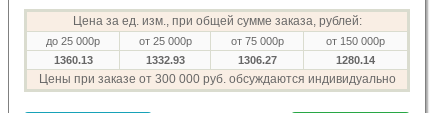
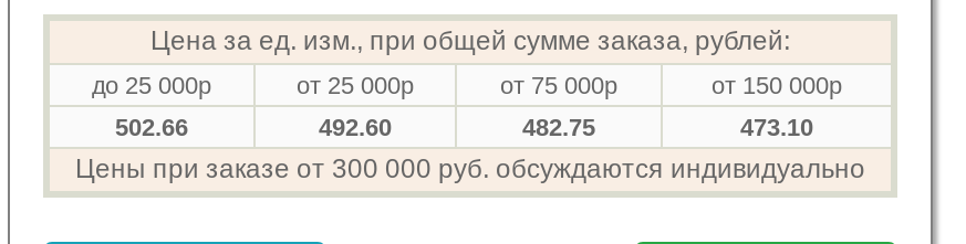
- 1360.13
+ 502.66

- 1332.93
+ 492.60

- 1306.27
+ 482.75

- 1280.14
+ 473.10
